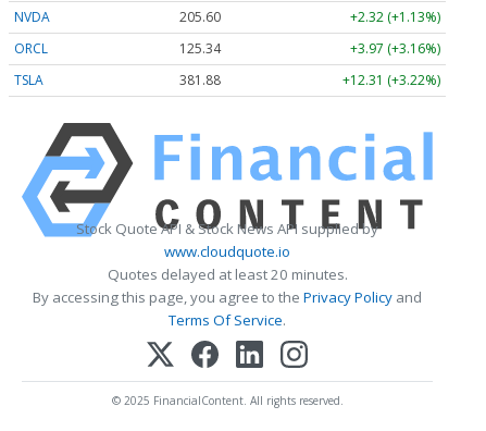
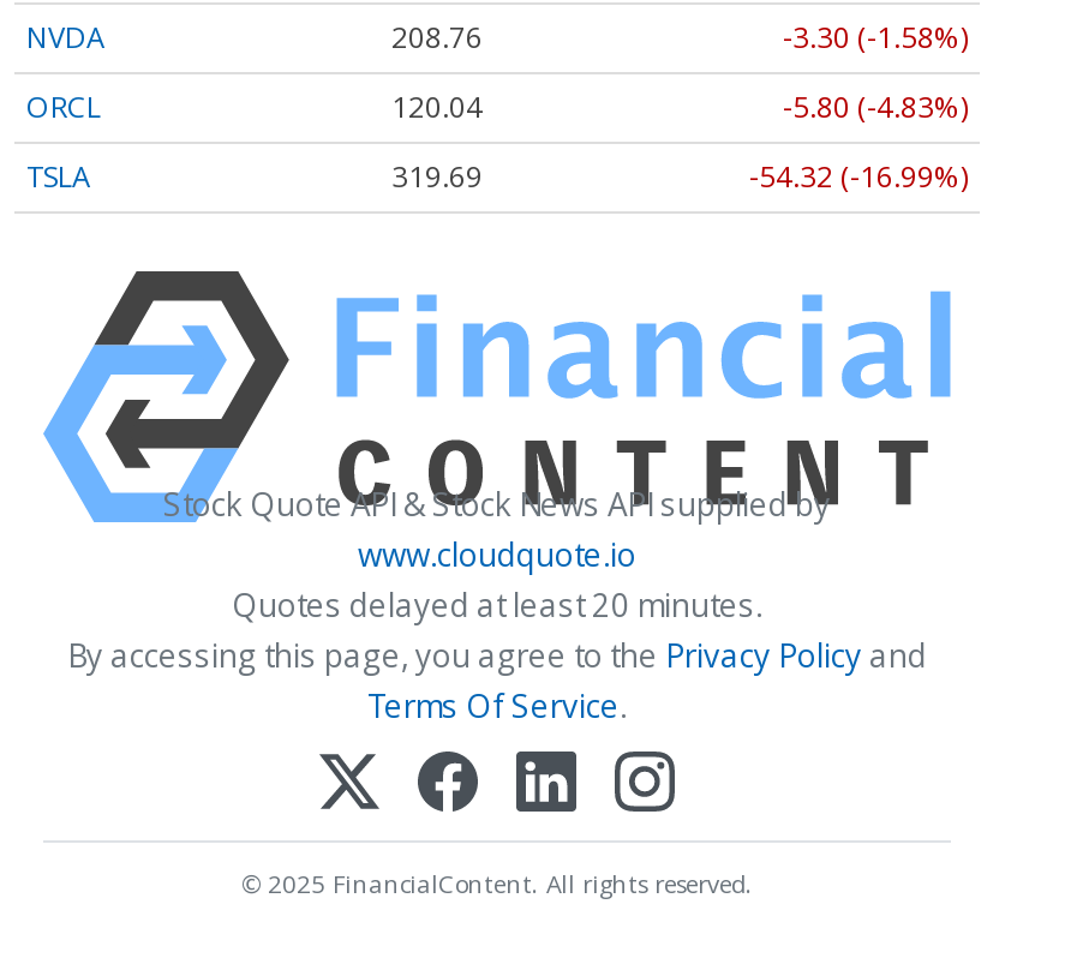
- 205.60
+ 208.76

- +2.32 (+1.13%)
+ -3.30 (-1.58%)

- 125.34
+ 120.04

- +3.97 (+3.16%)
+ -5.80 (-4.83%)

- 381.88
+ 319.69

- +12.31 (+3.22%)
+ -54.32 (-16.99%)
